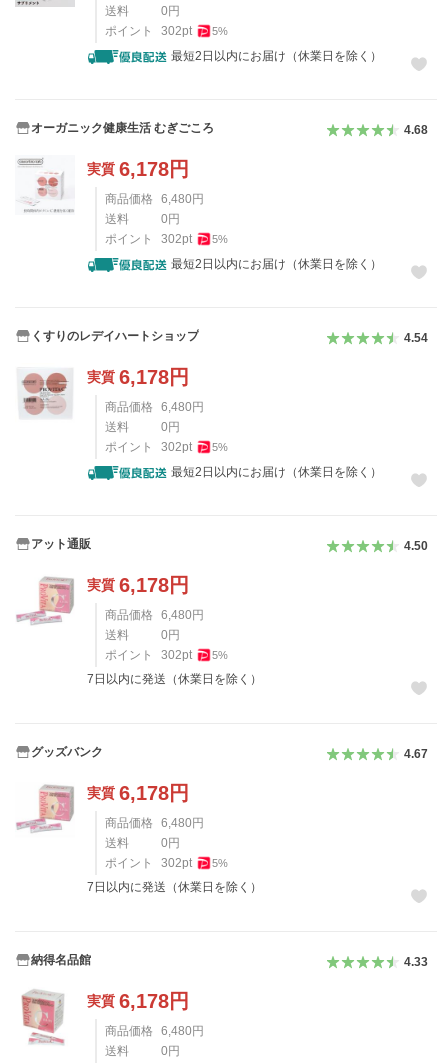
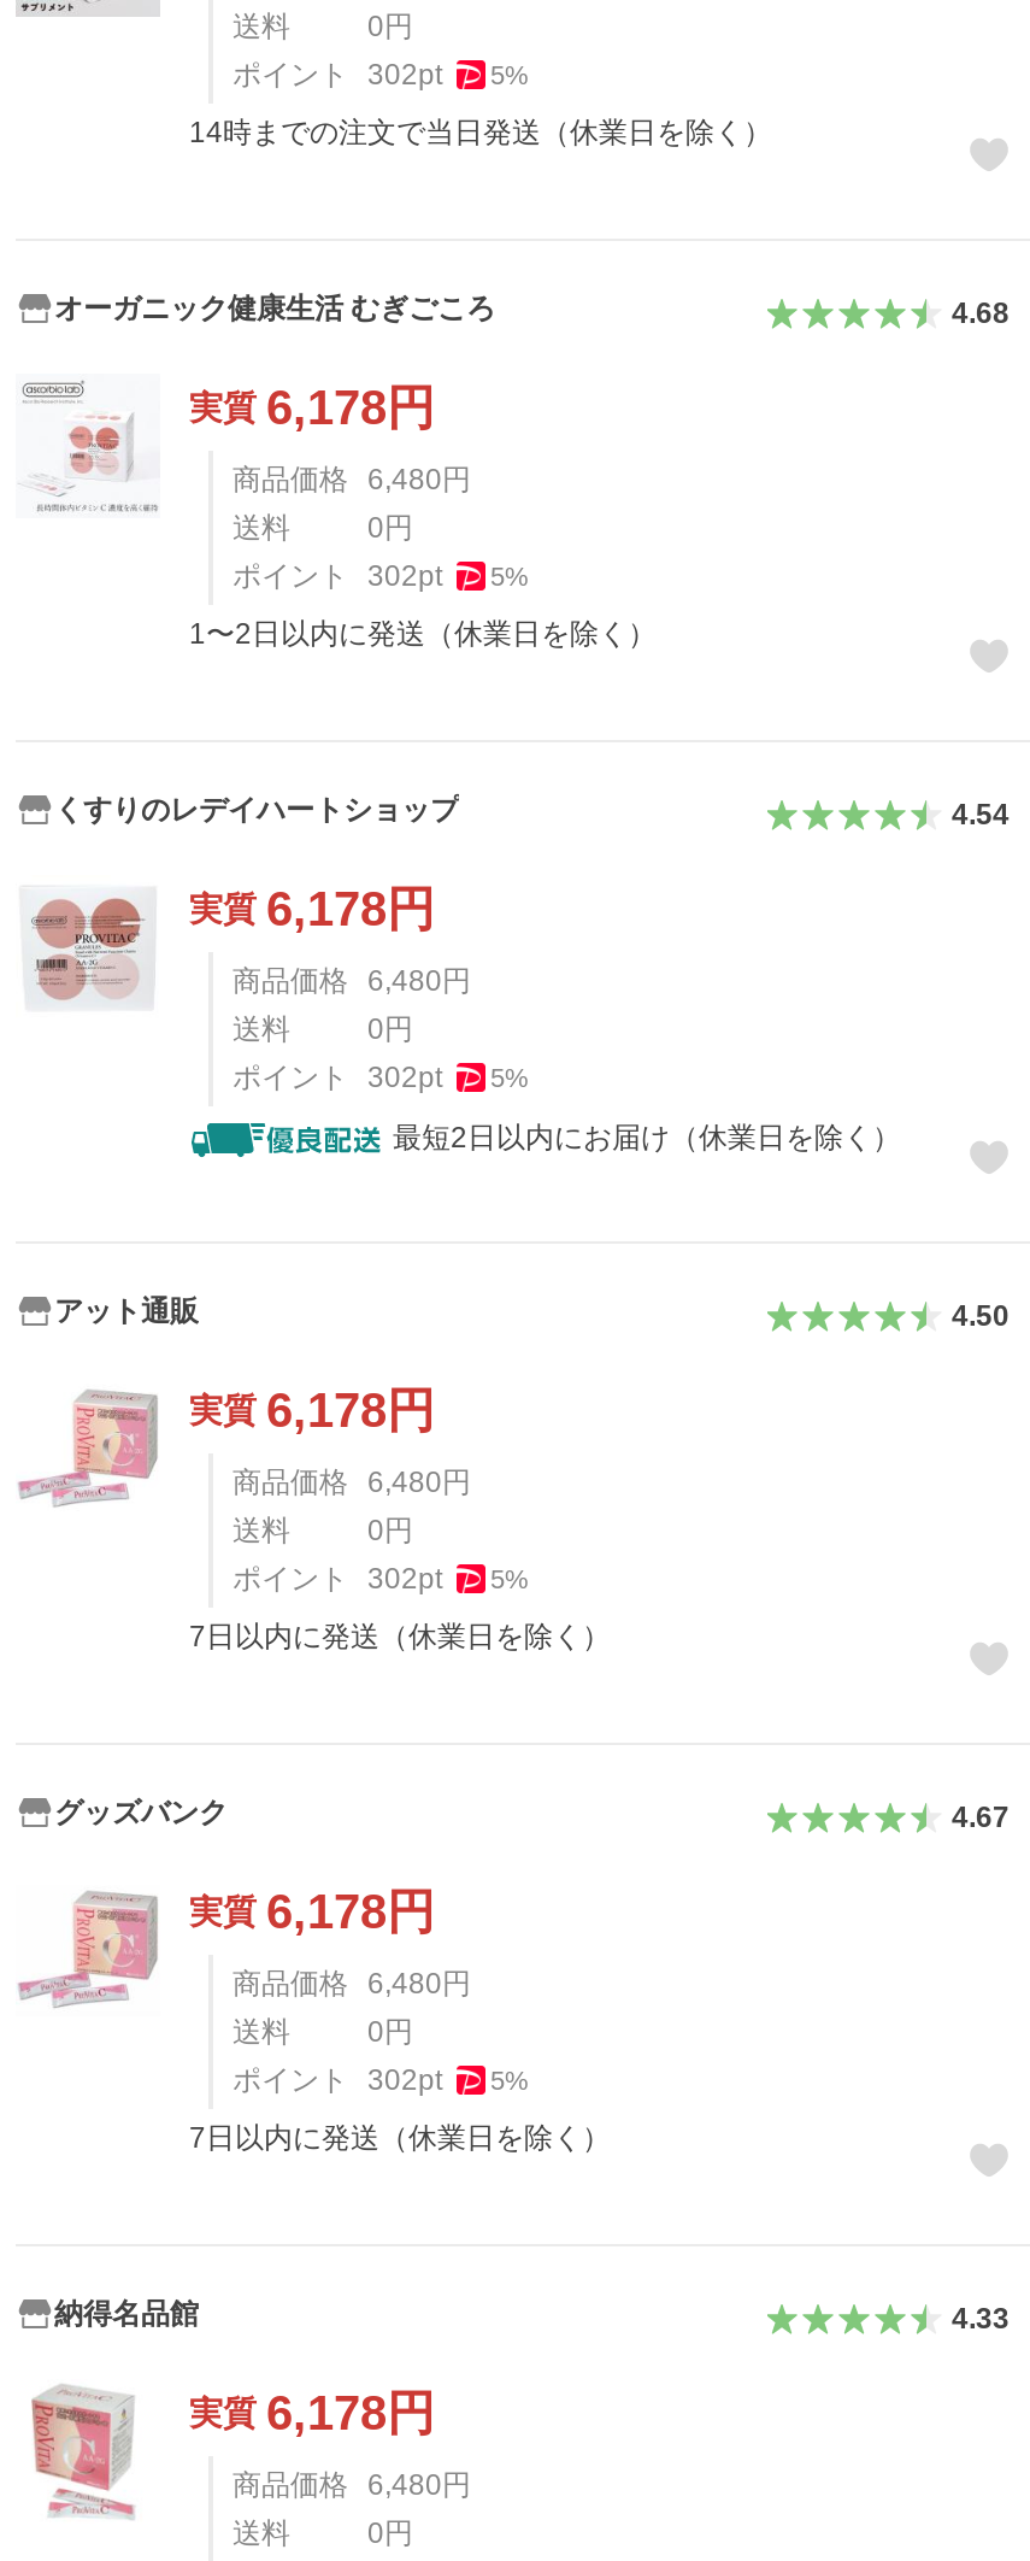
- 最短2日以内にお届け（休業日を除く）
+ 14時までの注文で当日発送（休業日を除く）

- 最短2日以内にお届け（休業日を除く）
+ 1〜2日以内に発送（休業日を除く）
